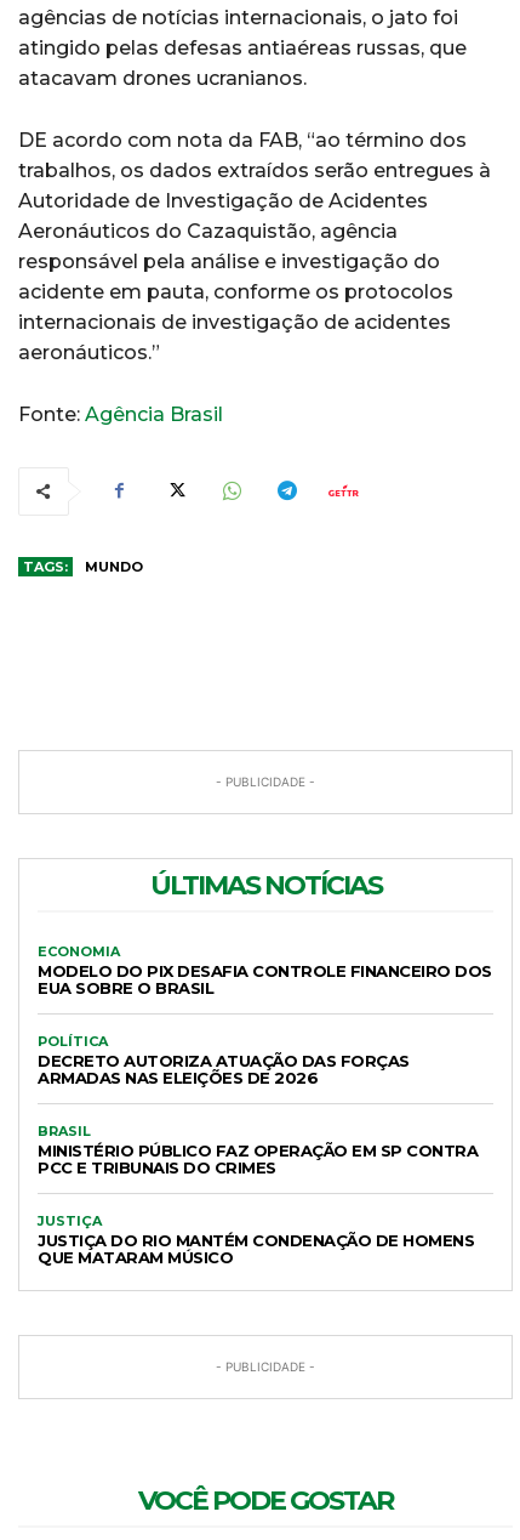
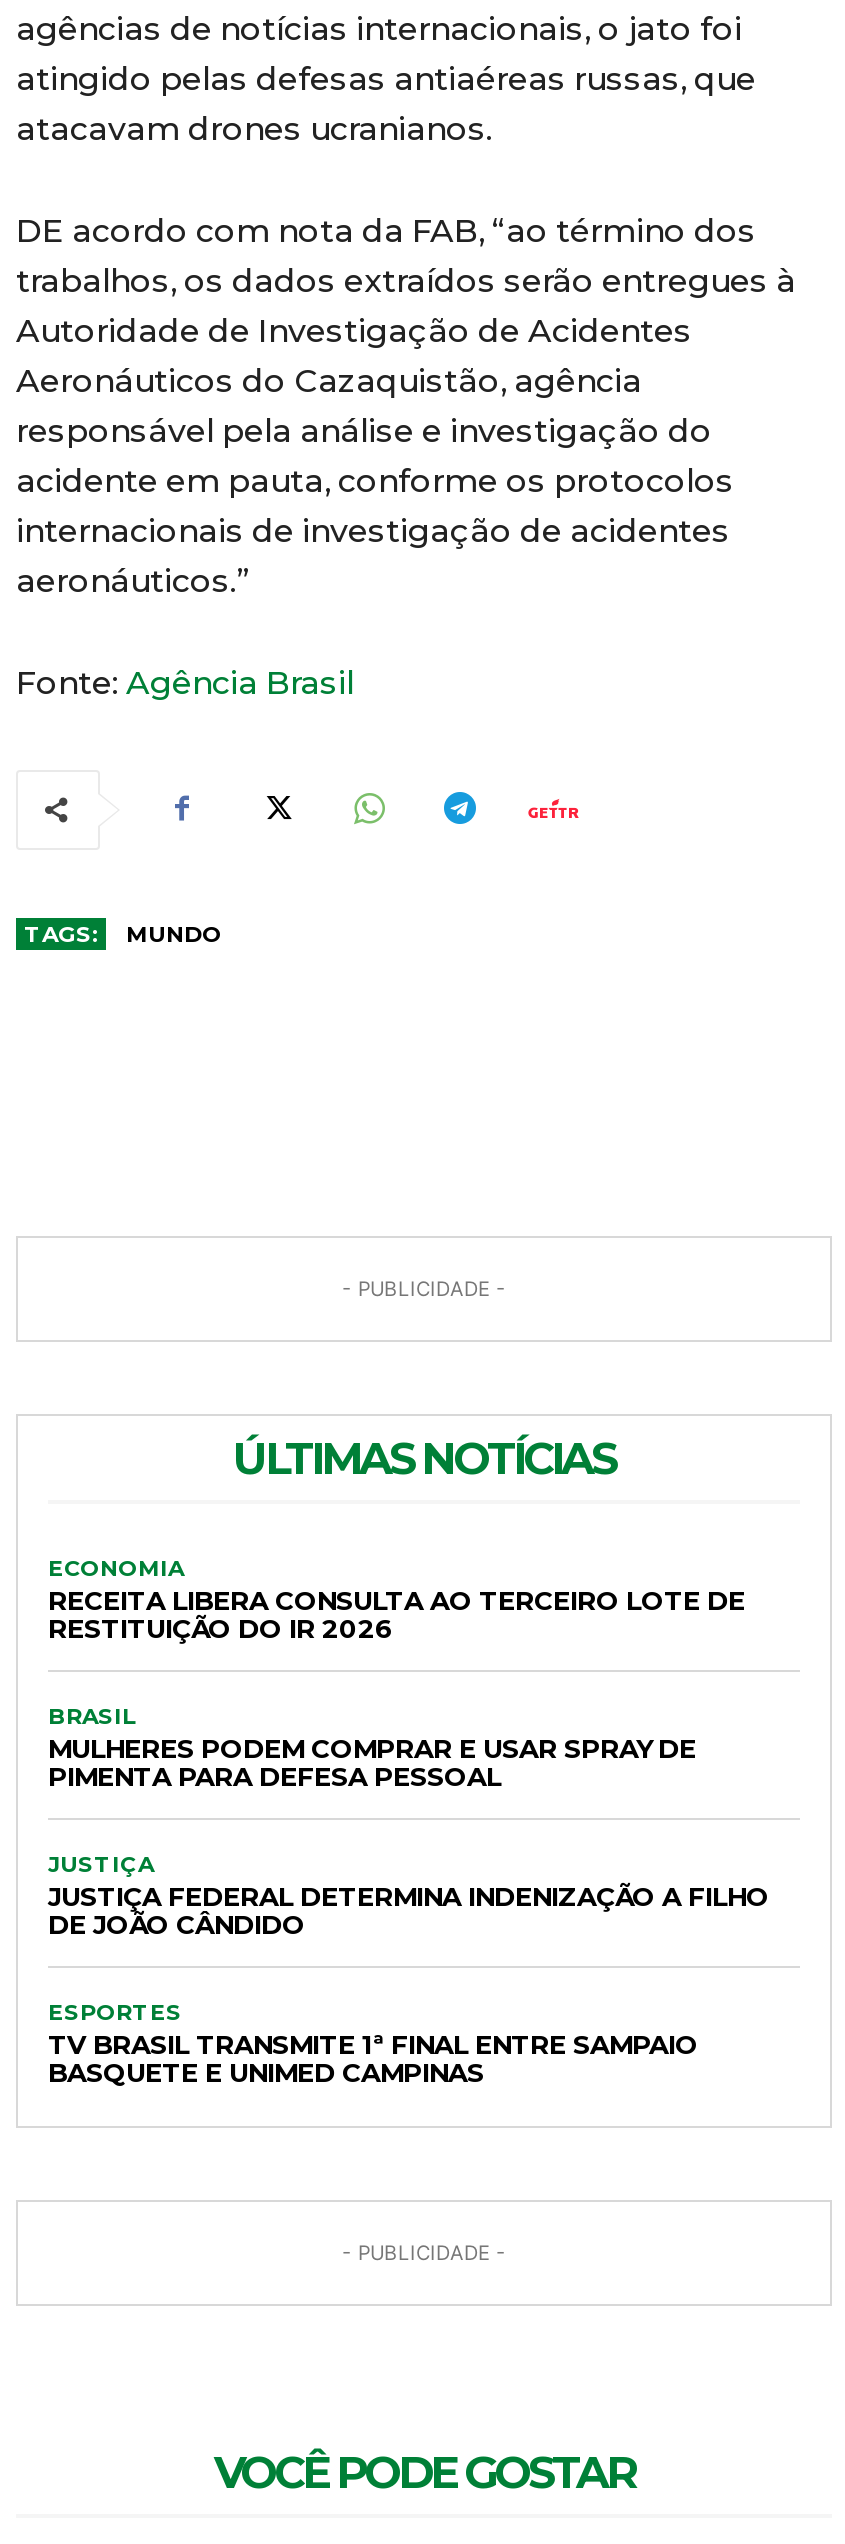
- MODELO DO PIX DESAFIA CONTROLE FINANCEIRO DOS
- EUA SOBRE O BRASIL
- POLÍTICA
- DECRETO AUTORIZA ATUAÇÃO DAS FORÇAS
- ARMADAS NAS ELEIÇÕES DE 2026
+ RECEITA LIBERA CONSULTA AO TERCEIRO LOTE DE
+ RESTITUIÇÃO DO IR 2026

moved up: BRASIL

- MINISTÉRIO PÚBLICO FAZ OPERAÇÃO EM SP CONTRA
- PCC E TRIBUNAIS DO CRIMES
+ MULHERES PODEM COMPRAR E USAR SPRAY DE
+ PIMENTA PARA DEFESA PESSOAL

moved up: JUSTIÇA

- JUSTIÇA DO RIO MANTÉM CONDENAÇÃO DE HOMENS
- QUE MATARAM MÚSICO
+ JUSTIÇA FEDERAL DETERMINA INDENIZAÇÃO A FILHO
+ DE JOÃO CÂNDIDO
+ ESPORTES
+ TV BRASIL TRANSMITE 1ª FINAL ENTRE SAMPAIO
+ BASQUETE E UNIMED CAMPINAS
